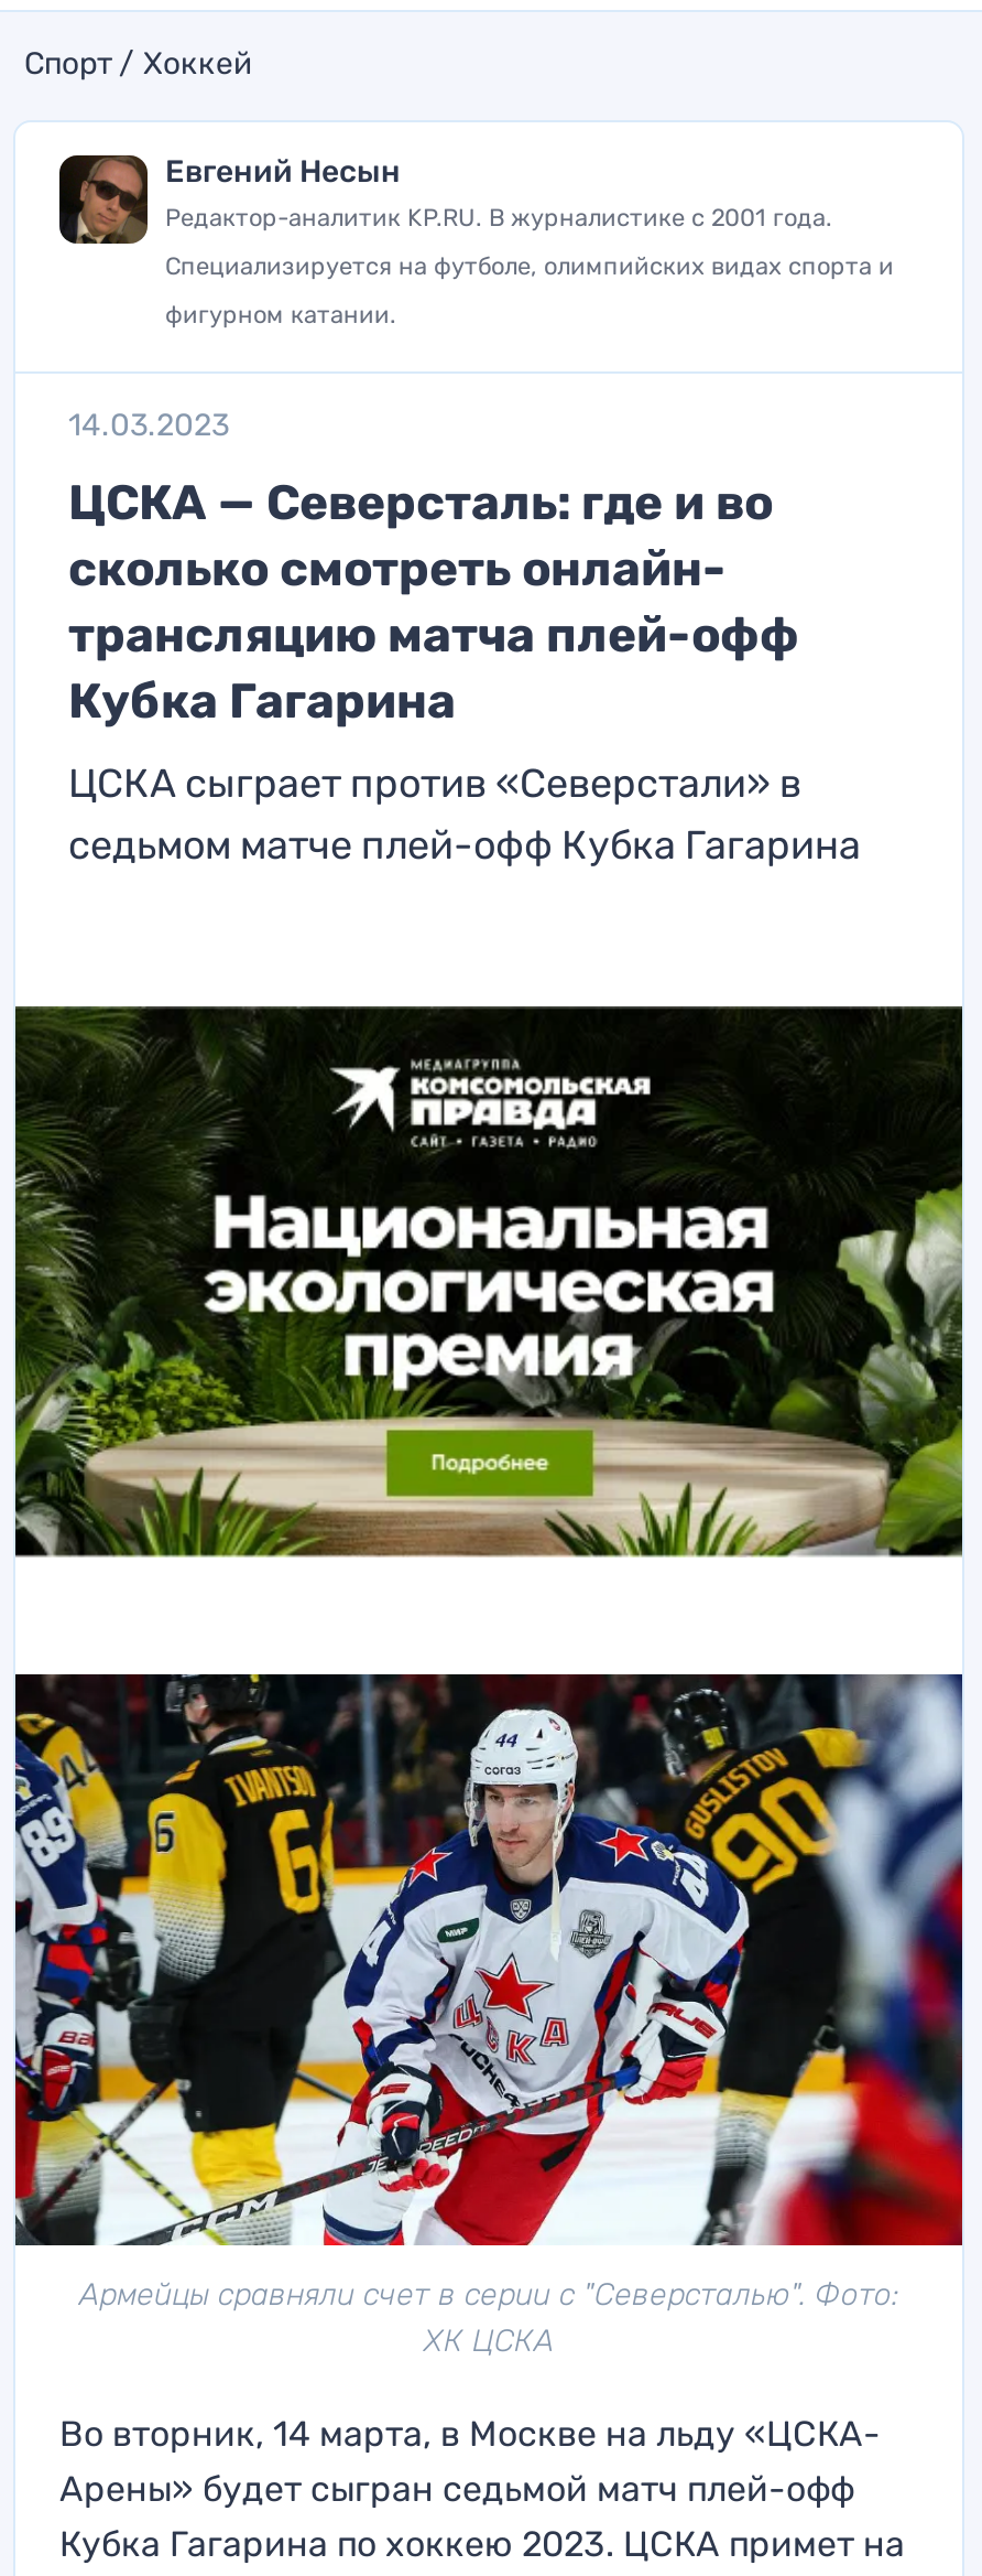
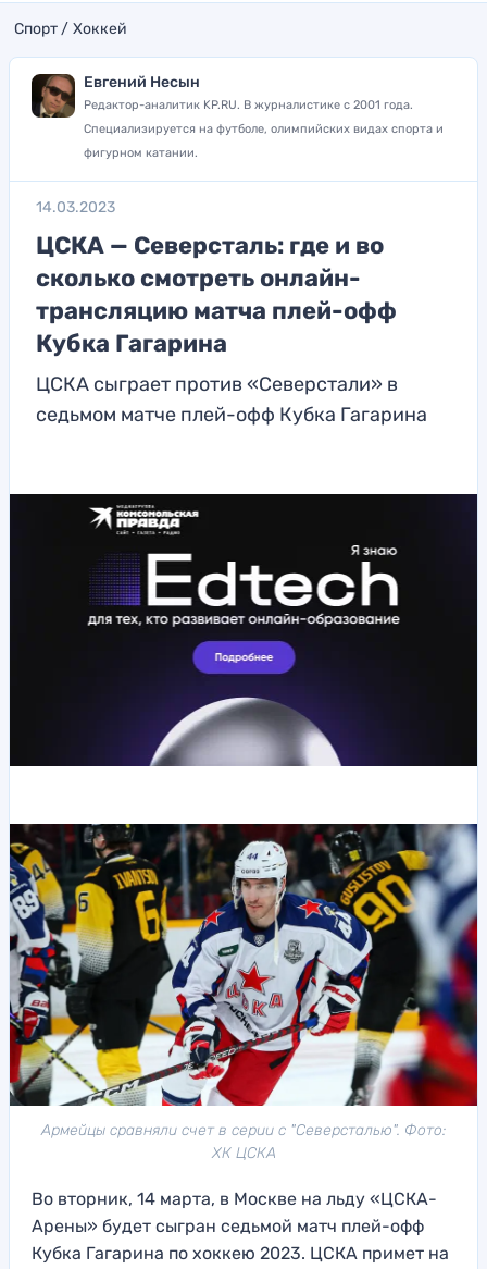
- [image]
+ [image]
